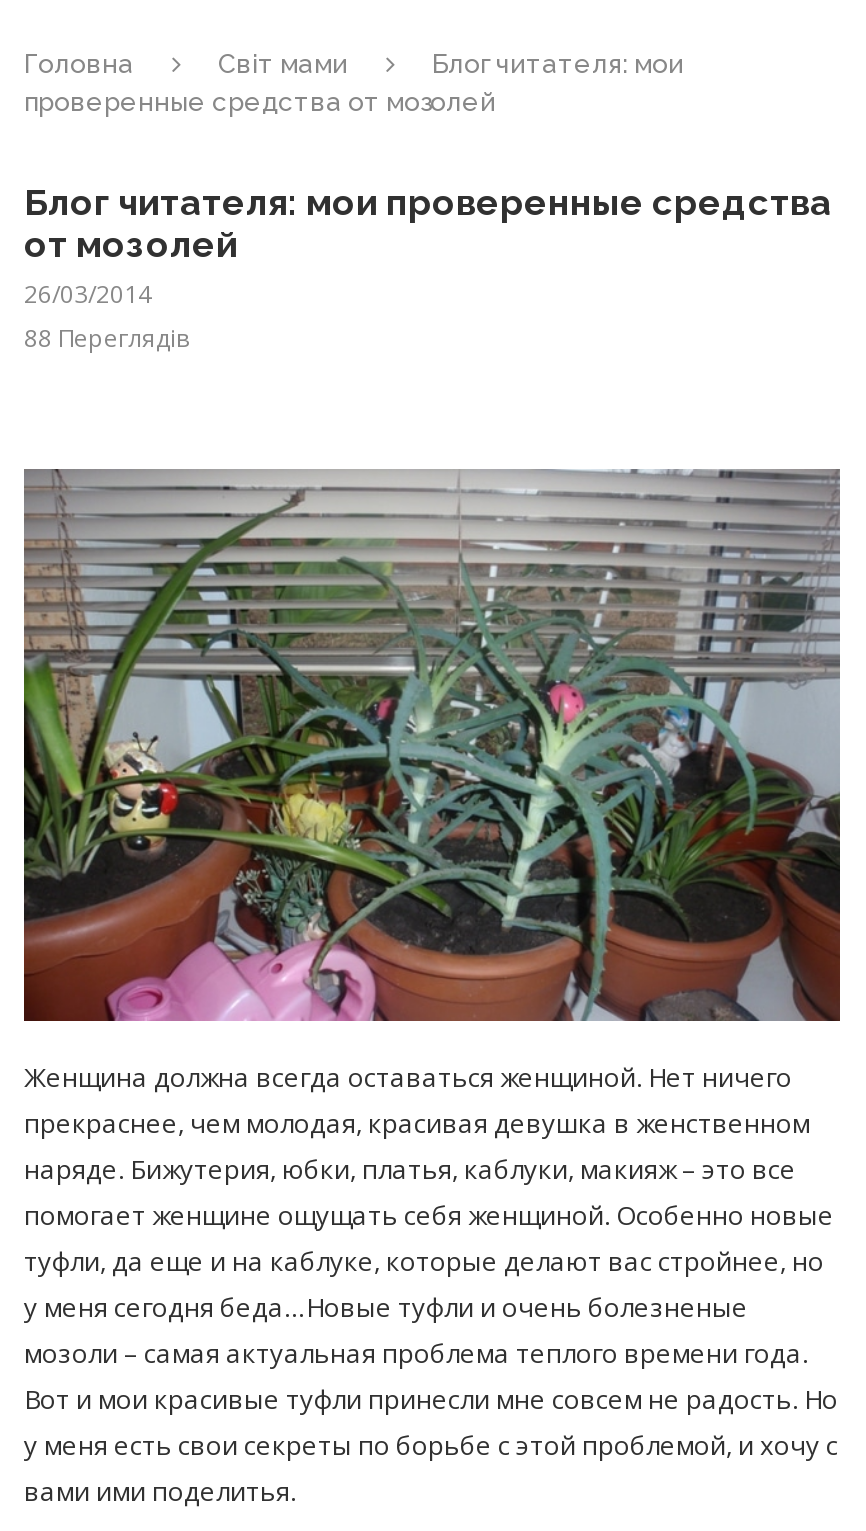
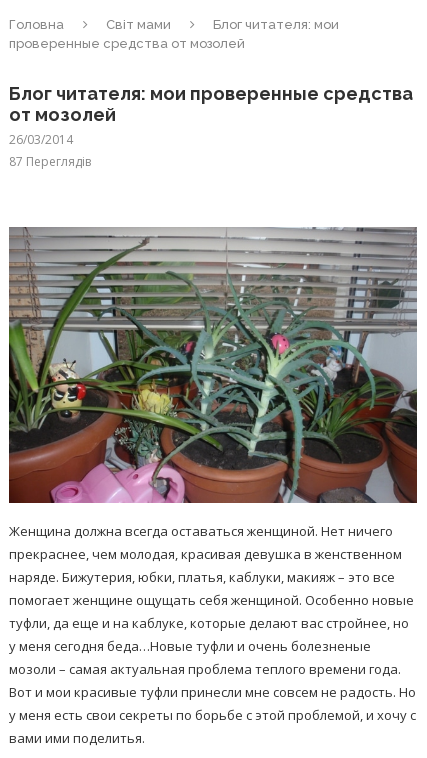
- 88 Переглядів
+ 87 Переглядів
